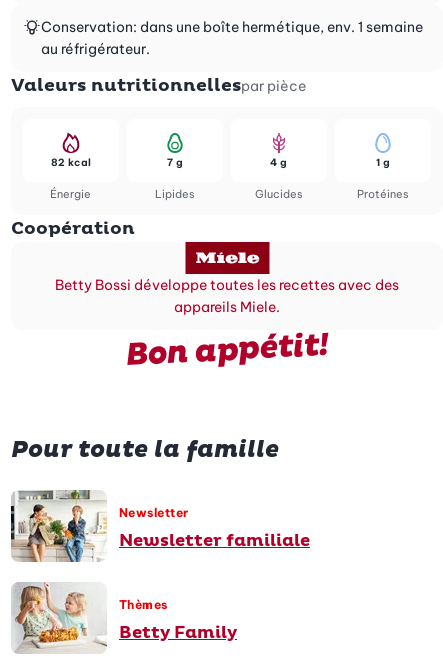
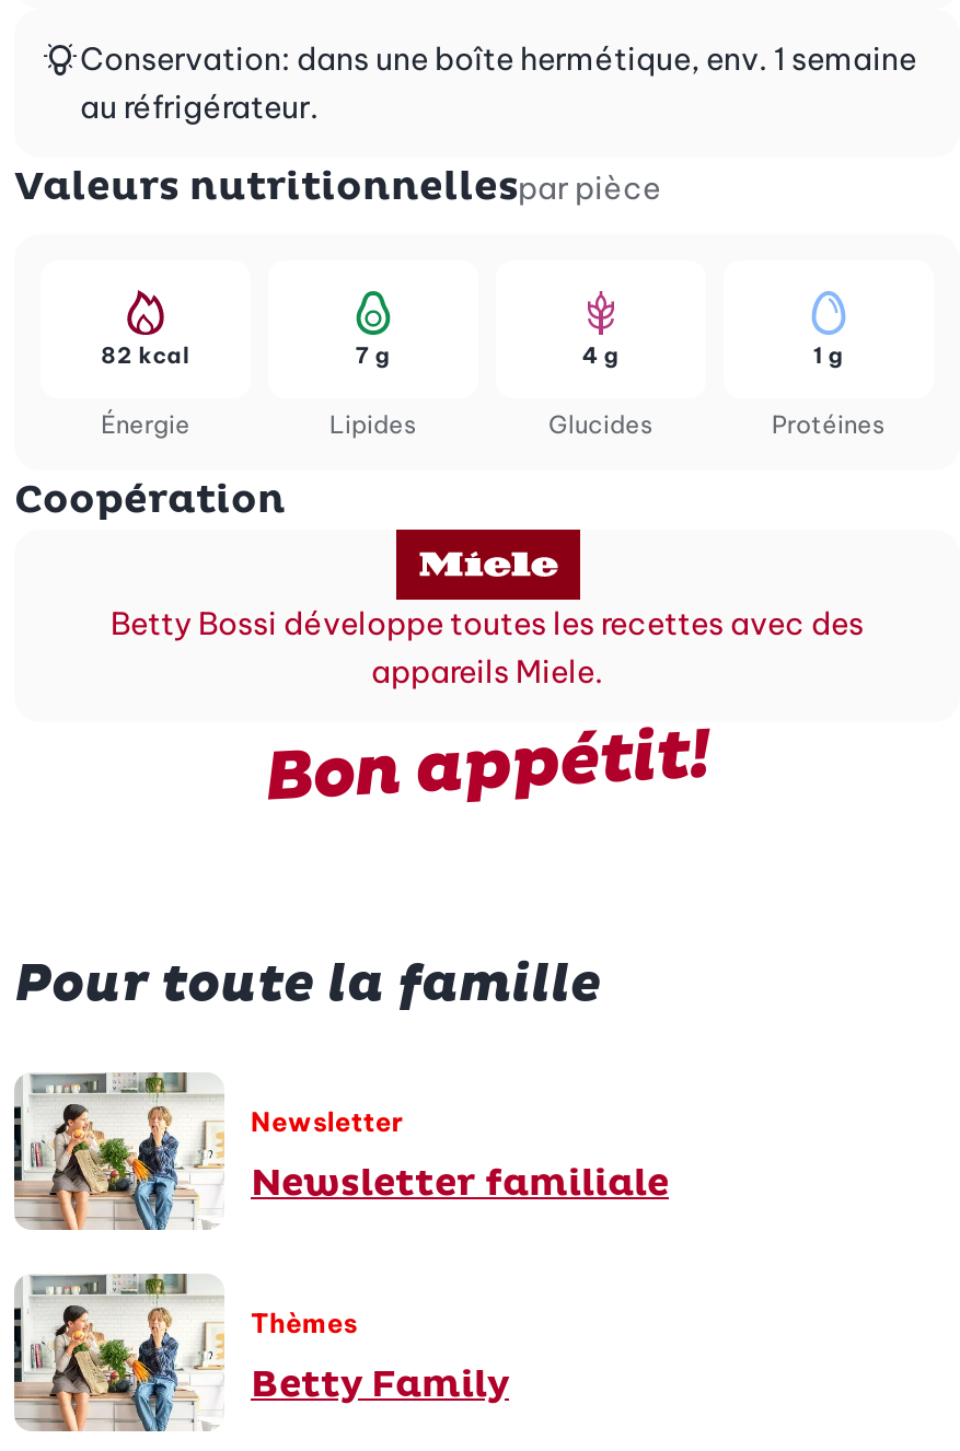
- [image]
+ [image]
